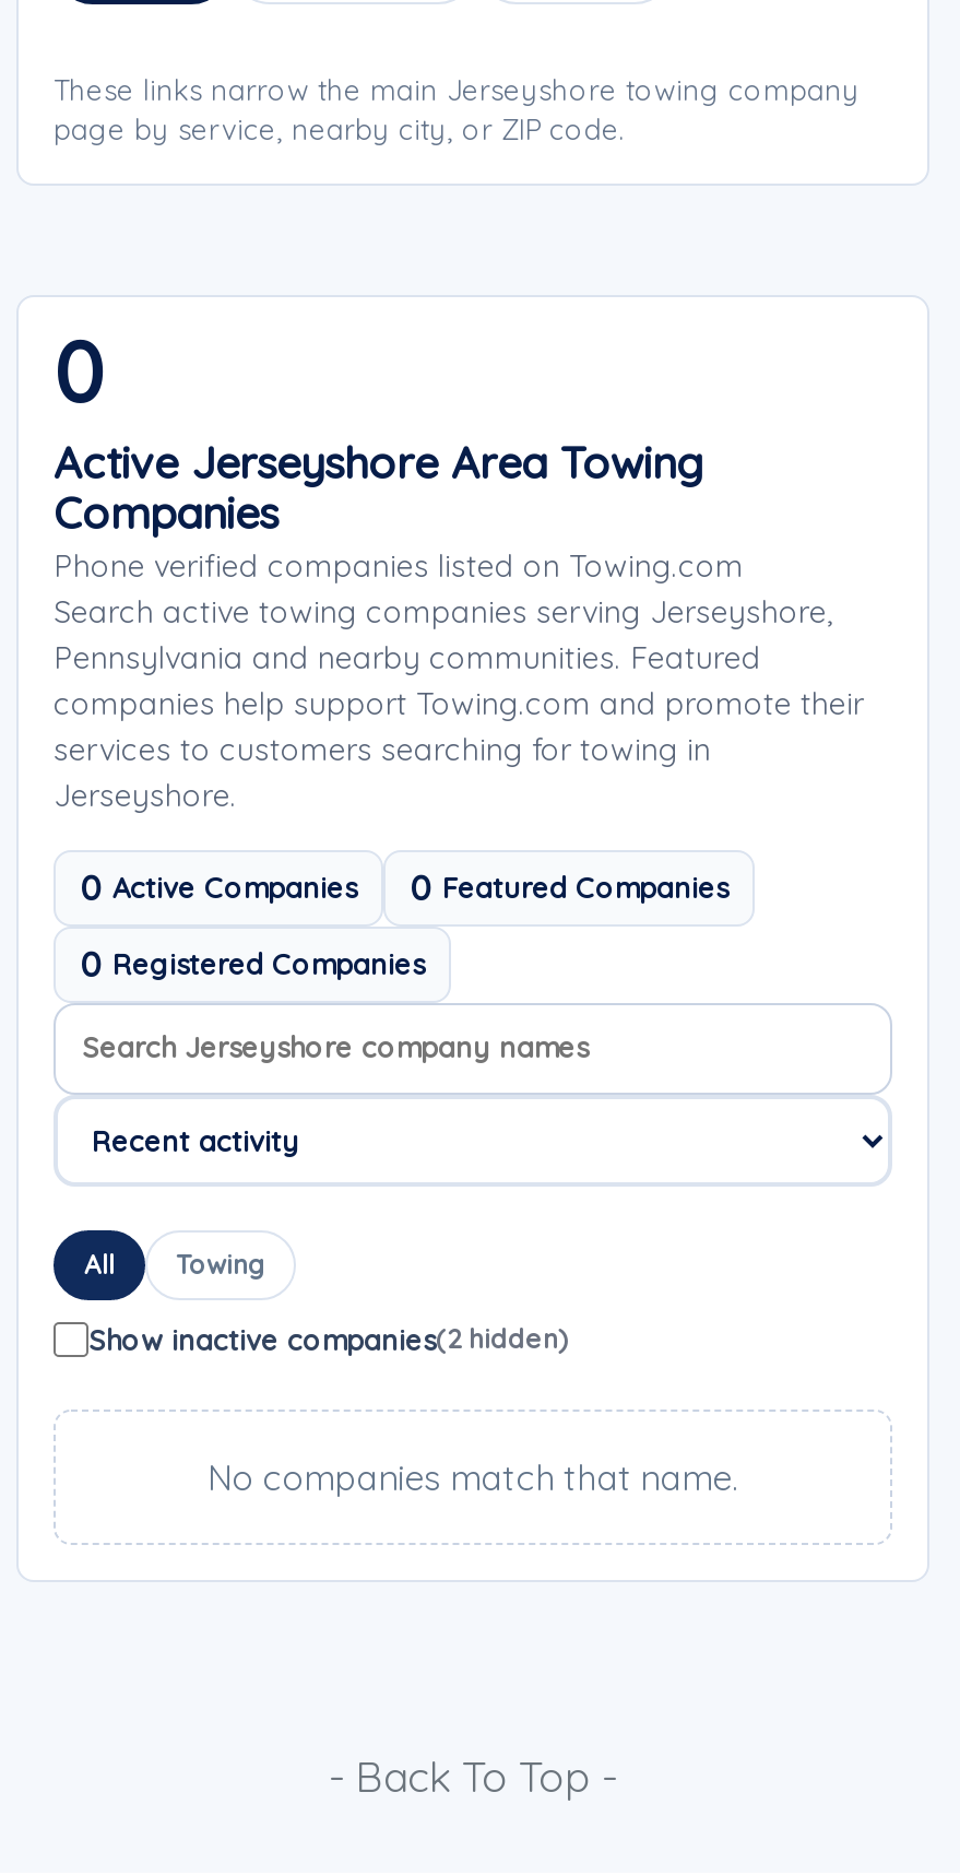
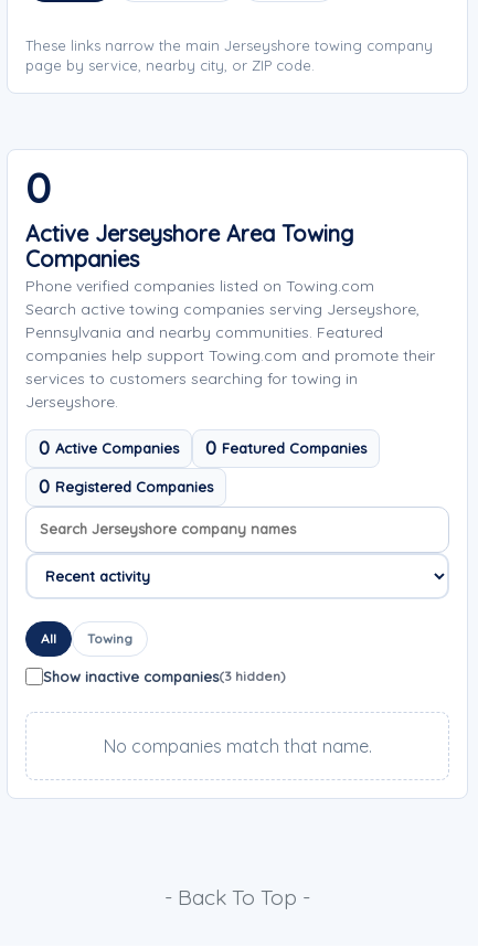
- Show inactive companies(2 hidden)
+ Show inactive companies(3 hidden)
